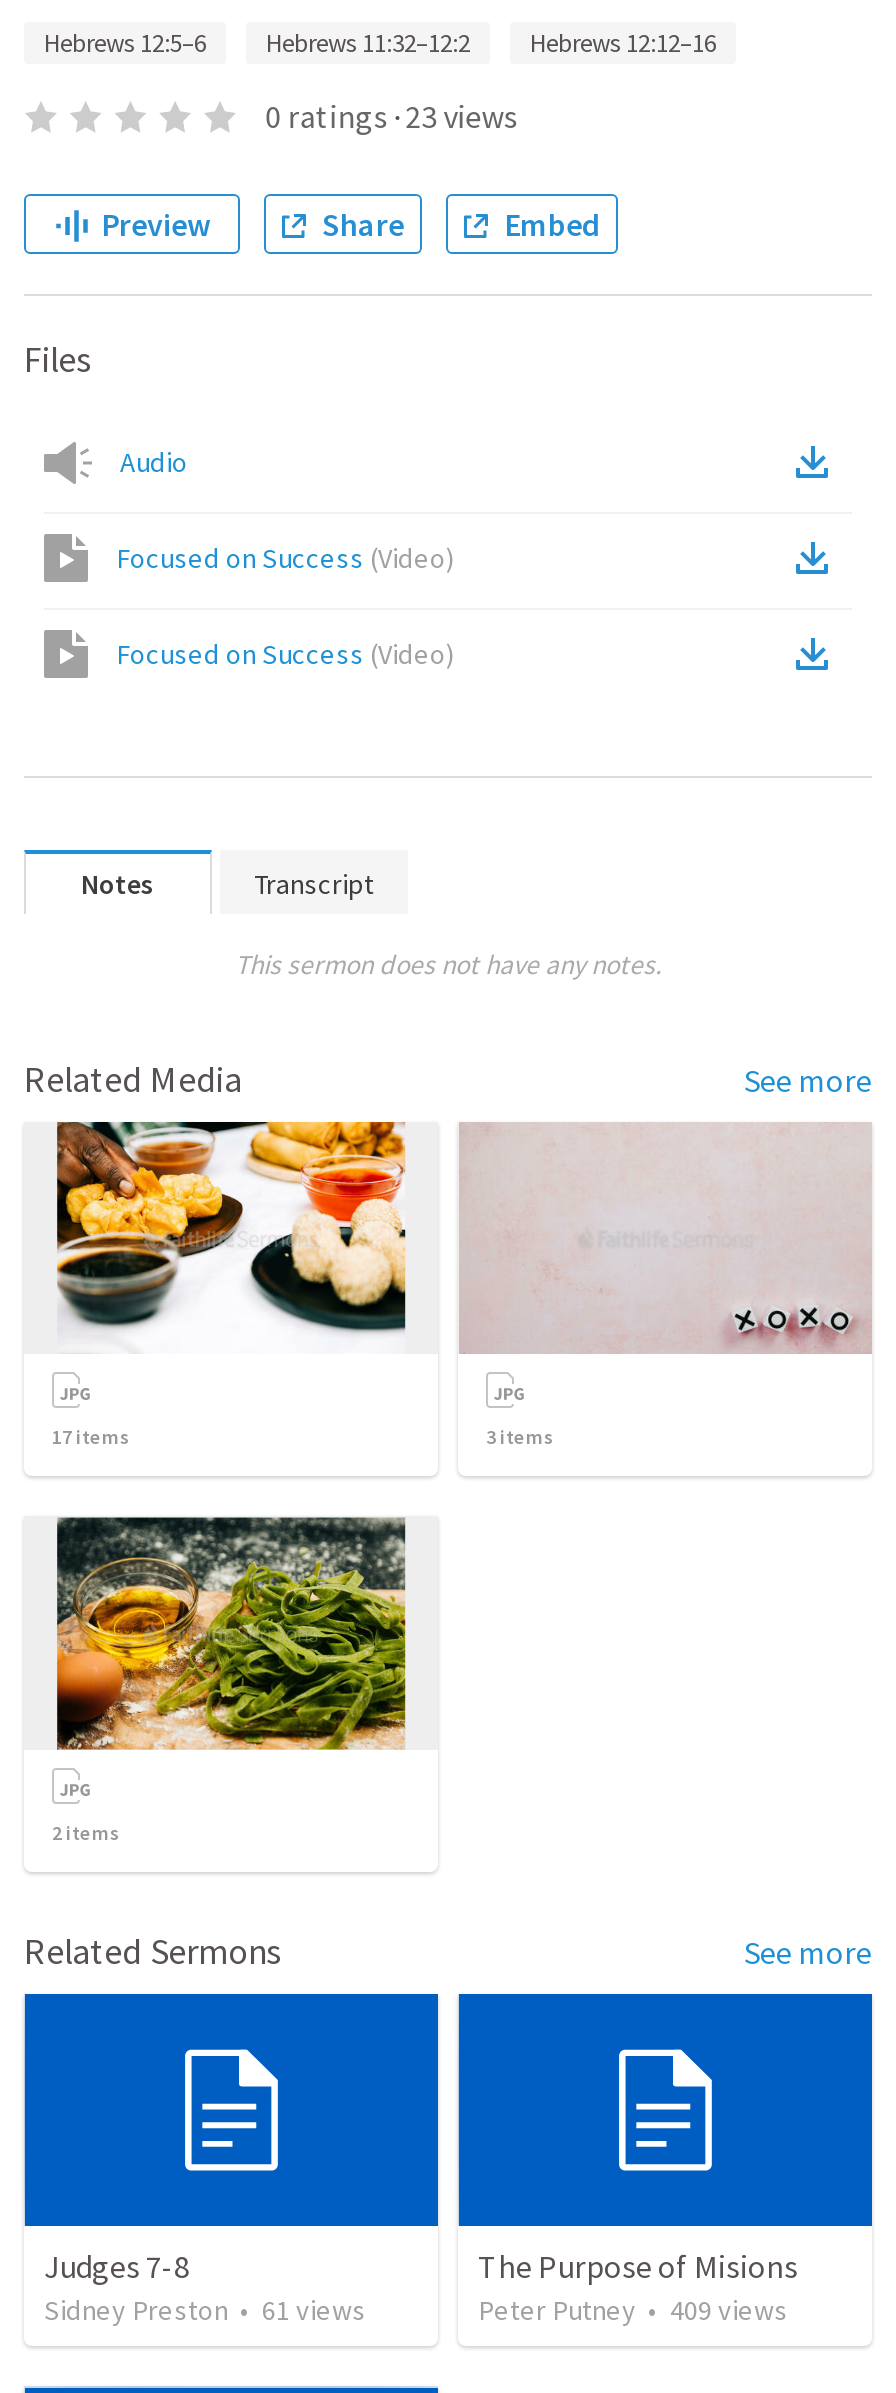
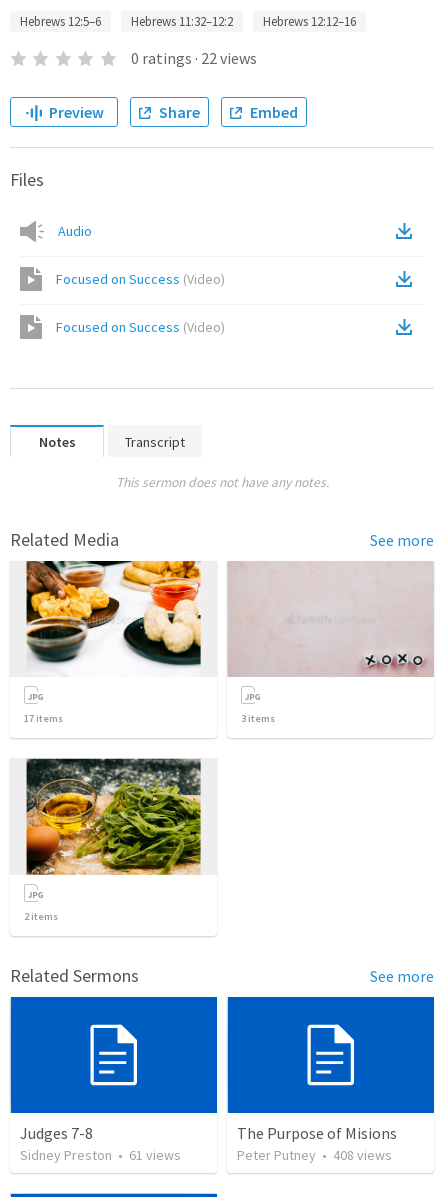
- 0 ratings · 23 views
+ 0 ratings · 22 views

- Peter Putney • 409 views
+ Peter Putney • 408 views
